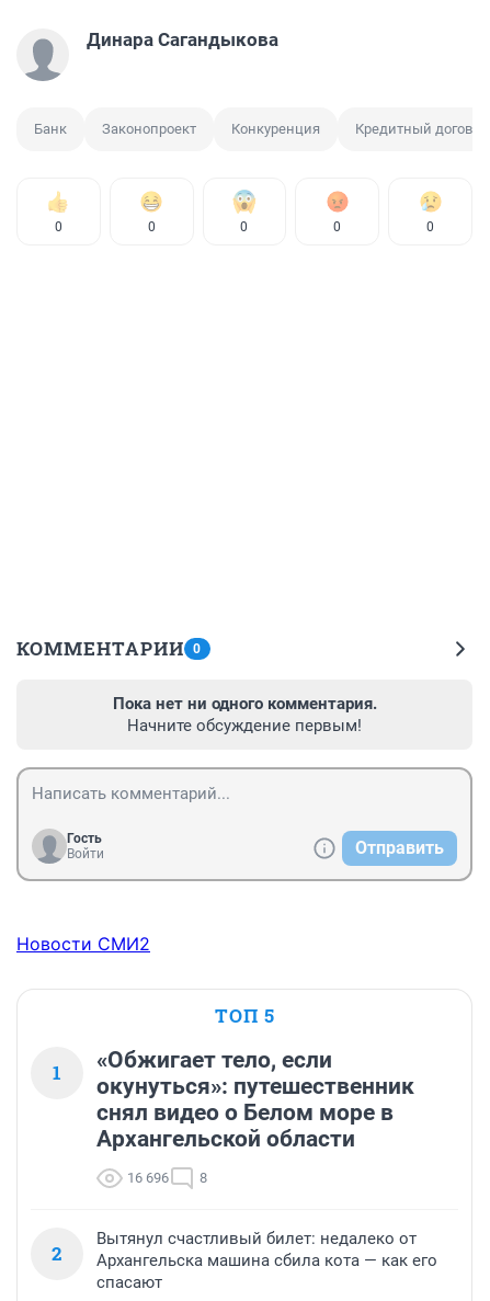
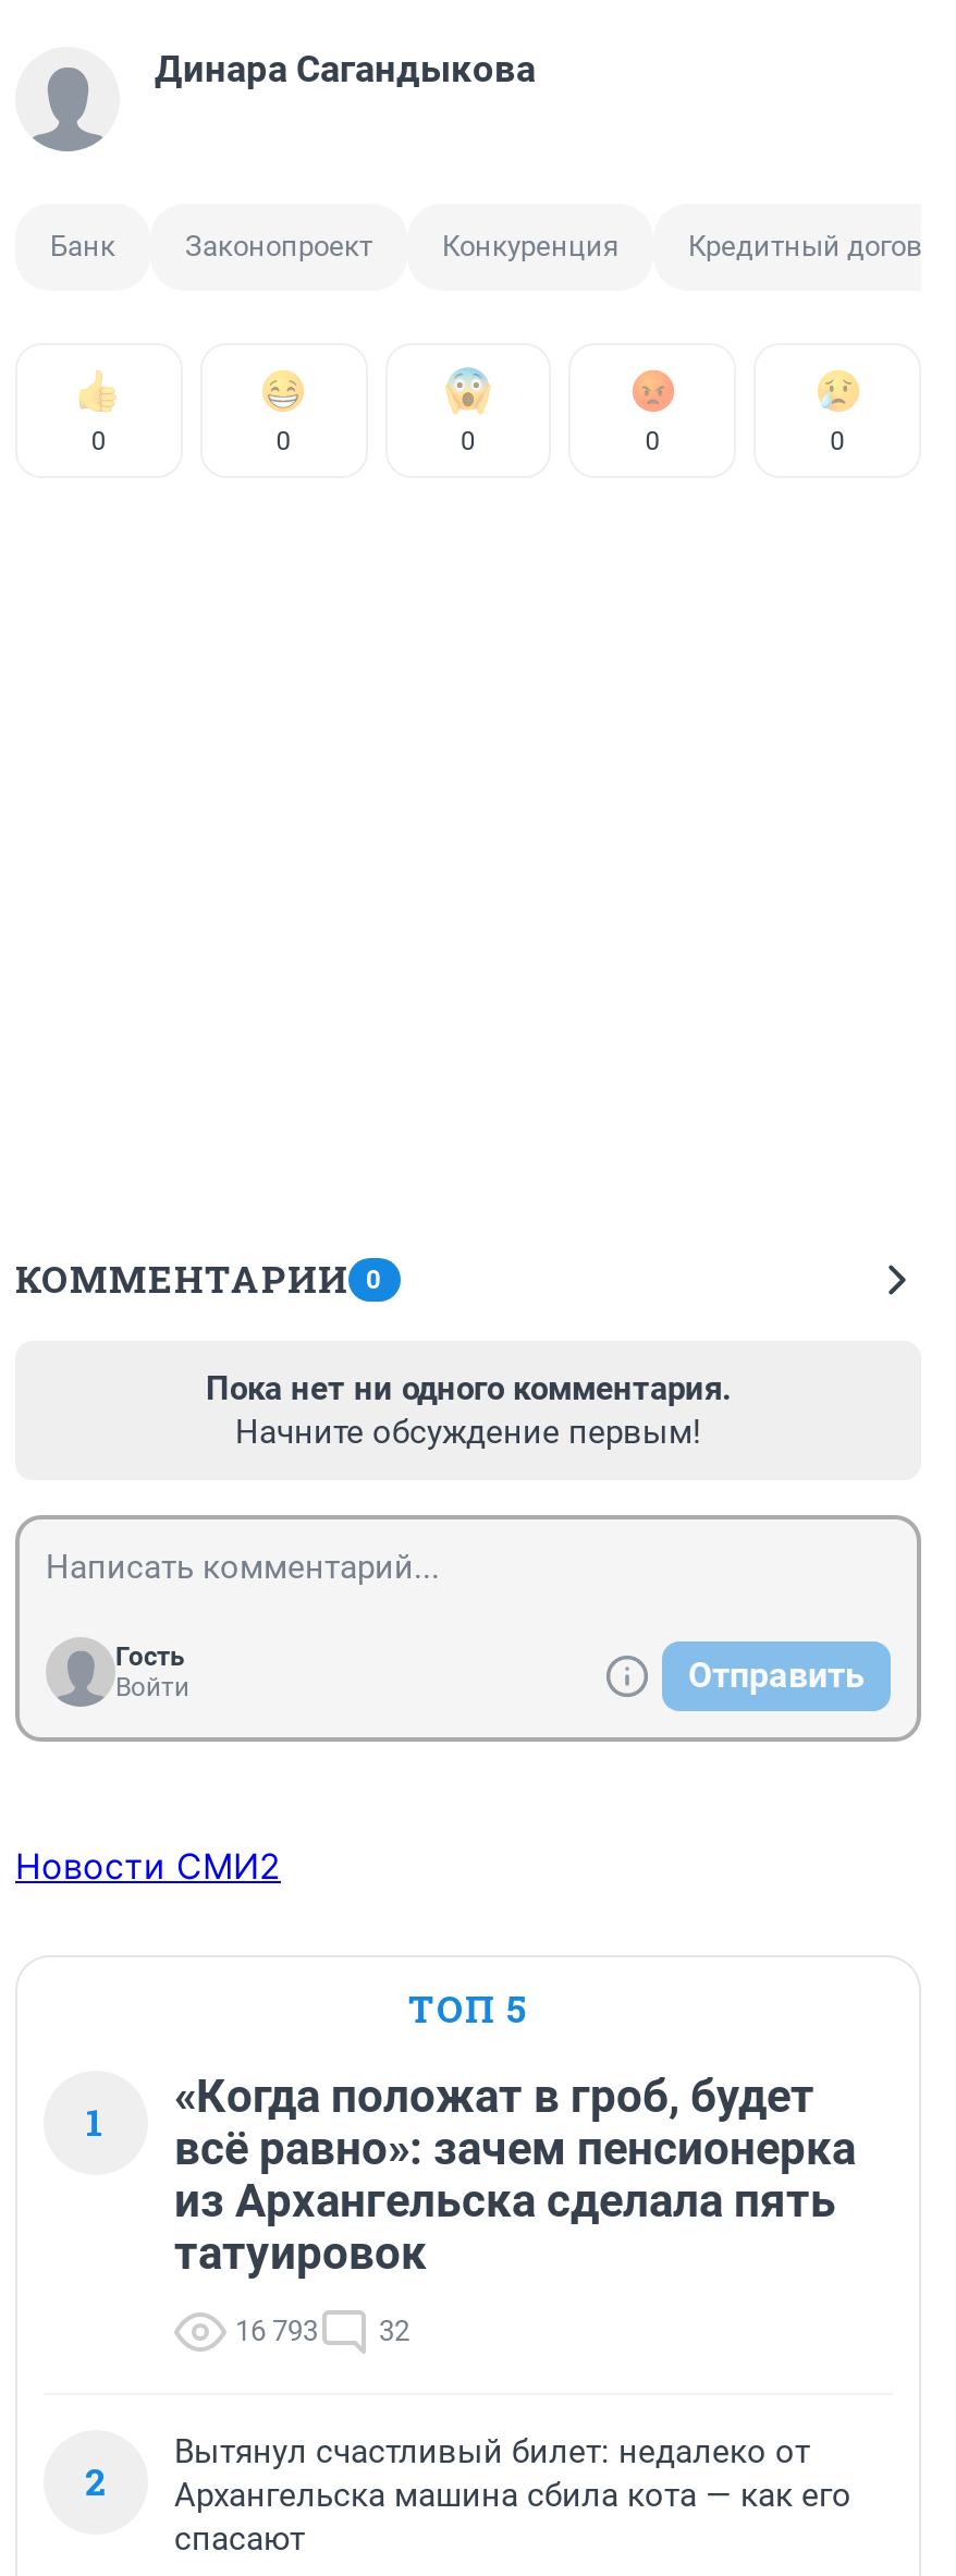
- «Обжигает тело, если
- окунуться»: путешественник
- снял видео о Белом море в
- Архангельской области
+ «Когда положат в гроб, будет
+ всё равно»: зачем пенсионерка
+ из Архангельска сделала пять
+ татуировок

- 16 696
- 8
+ 16 793
+ 32
